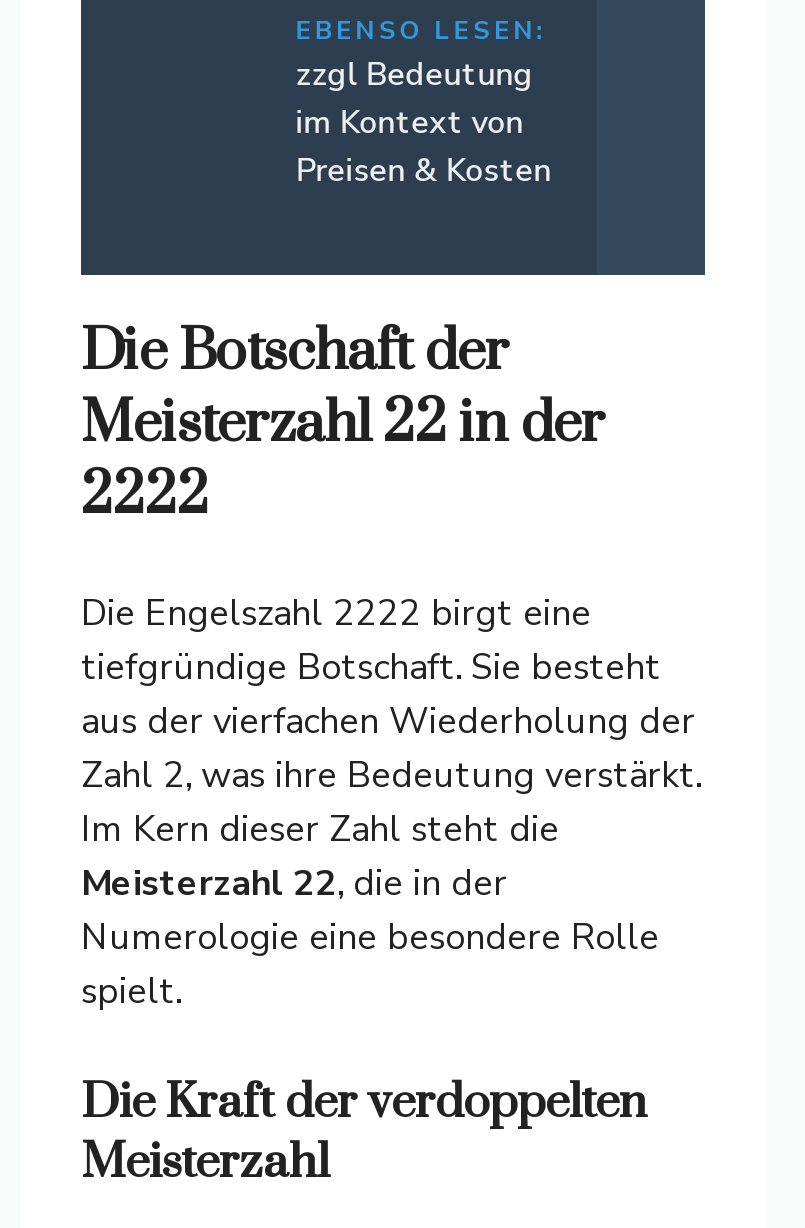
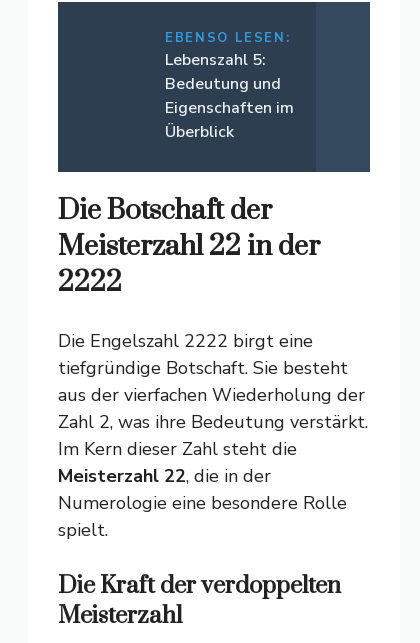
- zzgl Bedeutung
- im Kontext von
- Preisen & Kosten
+ Lebenszahl 5:
+ Bedeutung und
+ Eigenschaften im
+ Überblick
